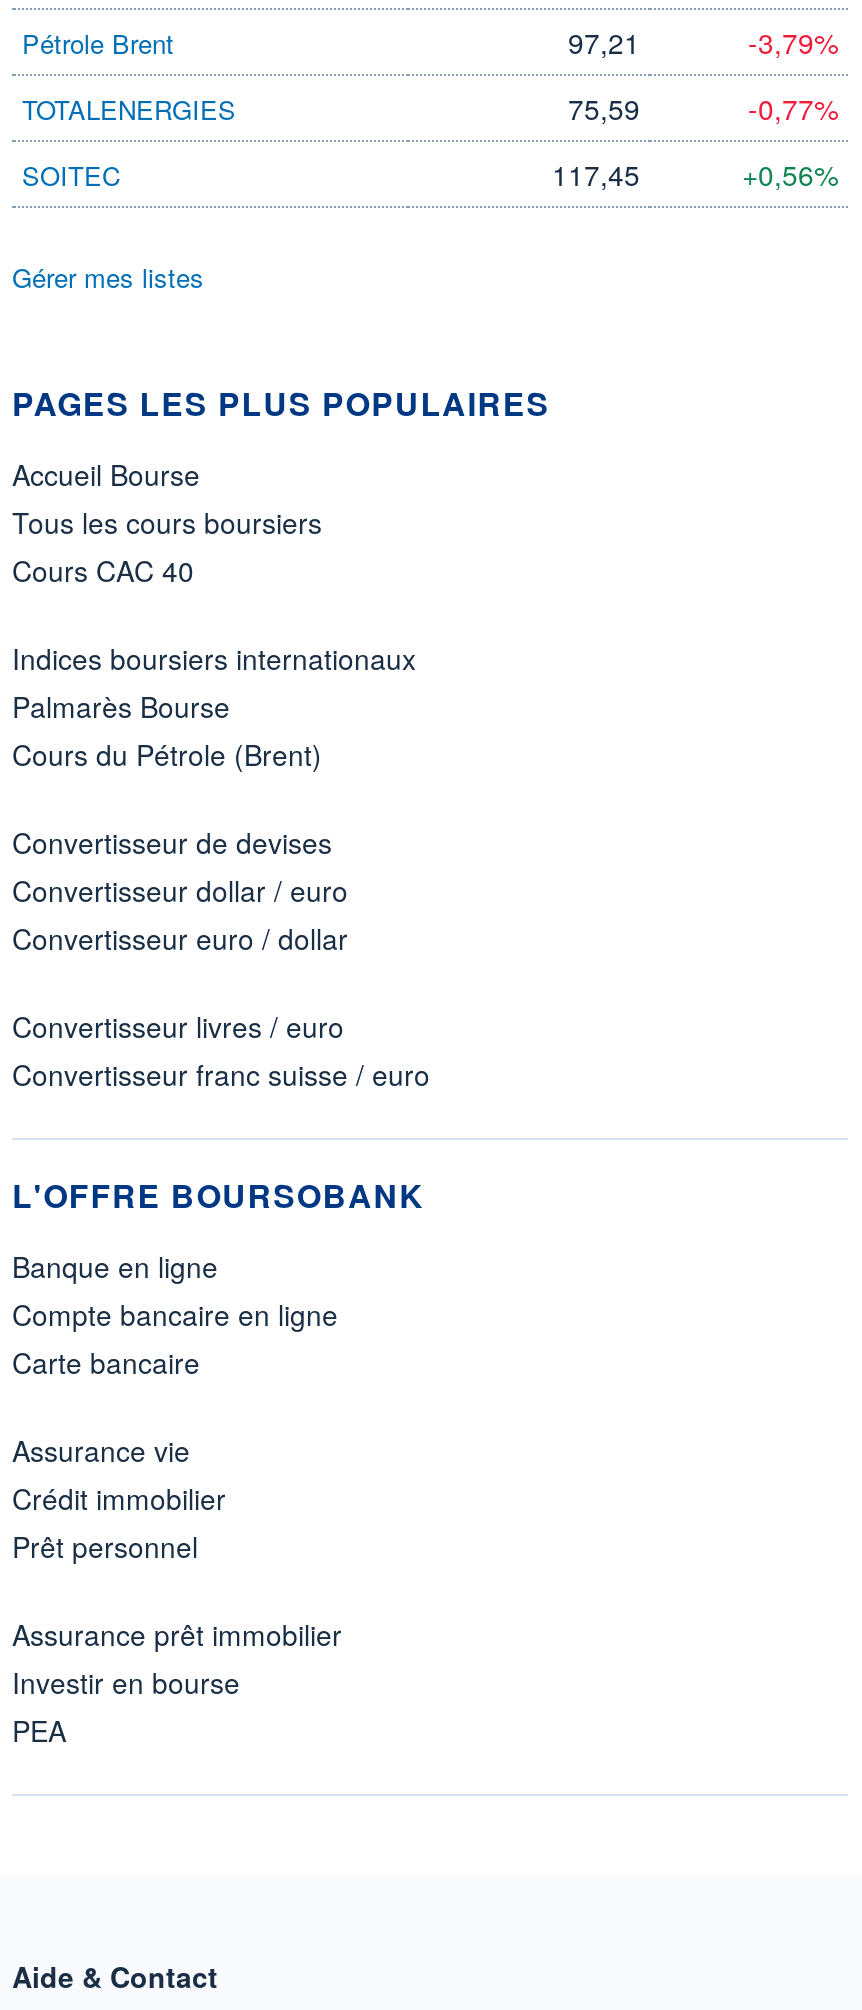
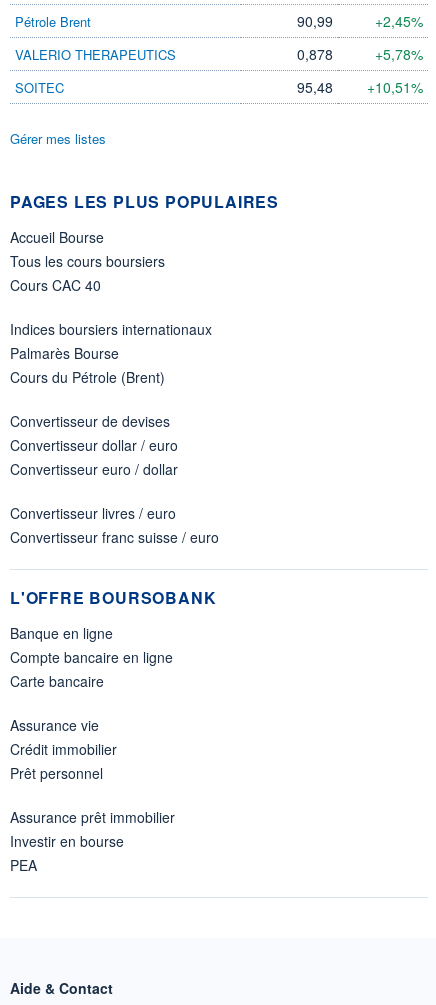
- 97,21
- -3,79%
+ 90,99
+ +2,45%

- TOTALENERGIES
- 75,59
- -0,77%
+ VALERIO THERAPEUTICS
+ 0,878
+ +5,78%

- 117,45
+ 95,48

- +0,56%
+ +10,51%
